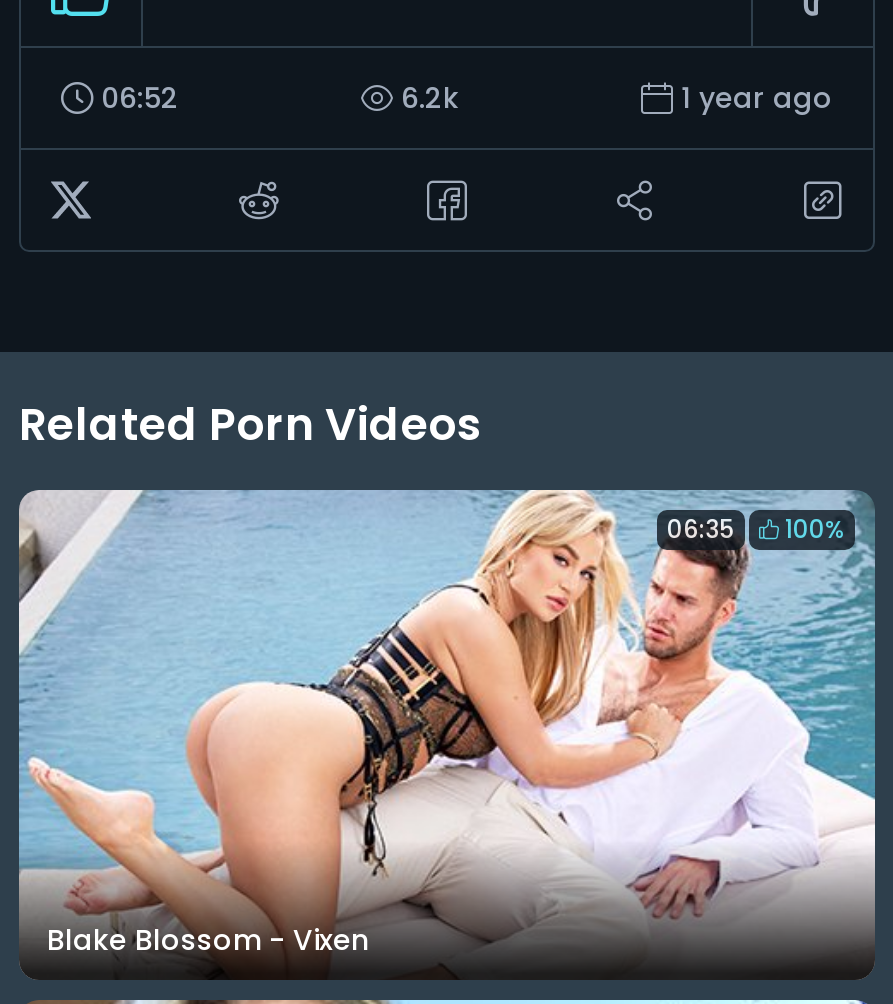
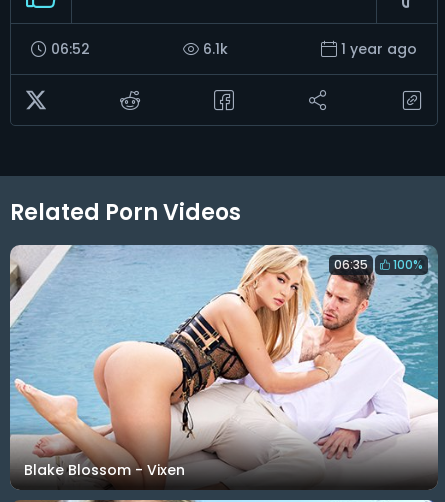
- 6.2k
+ 6.1k
